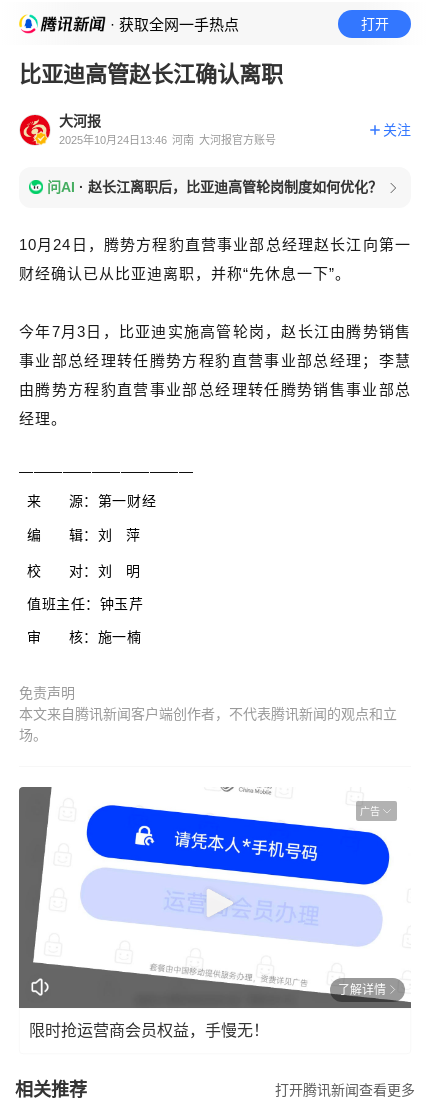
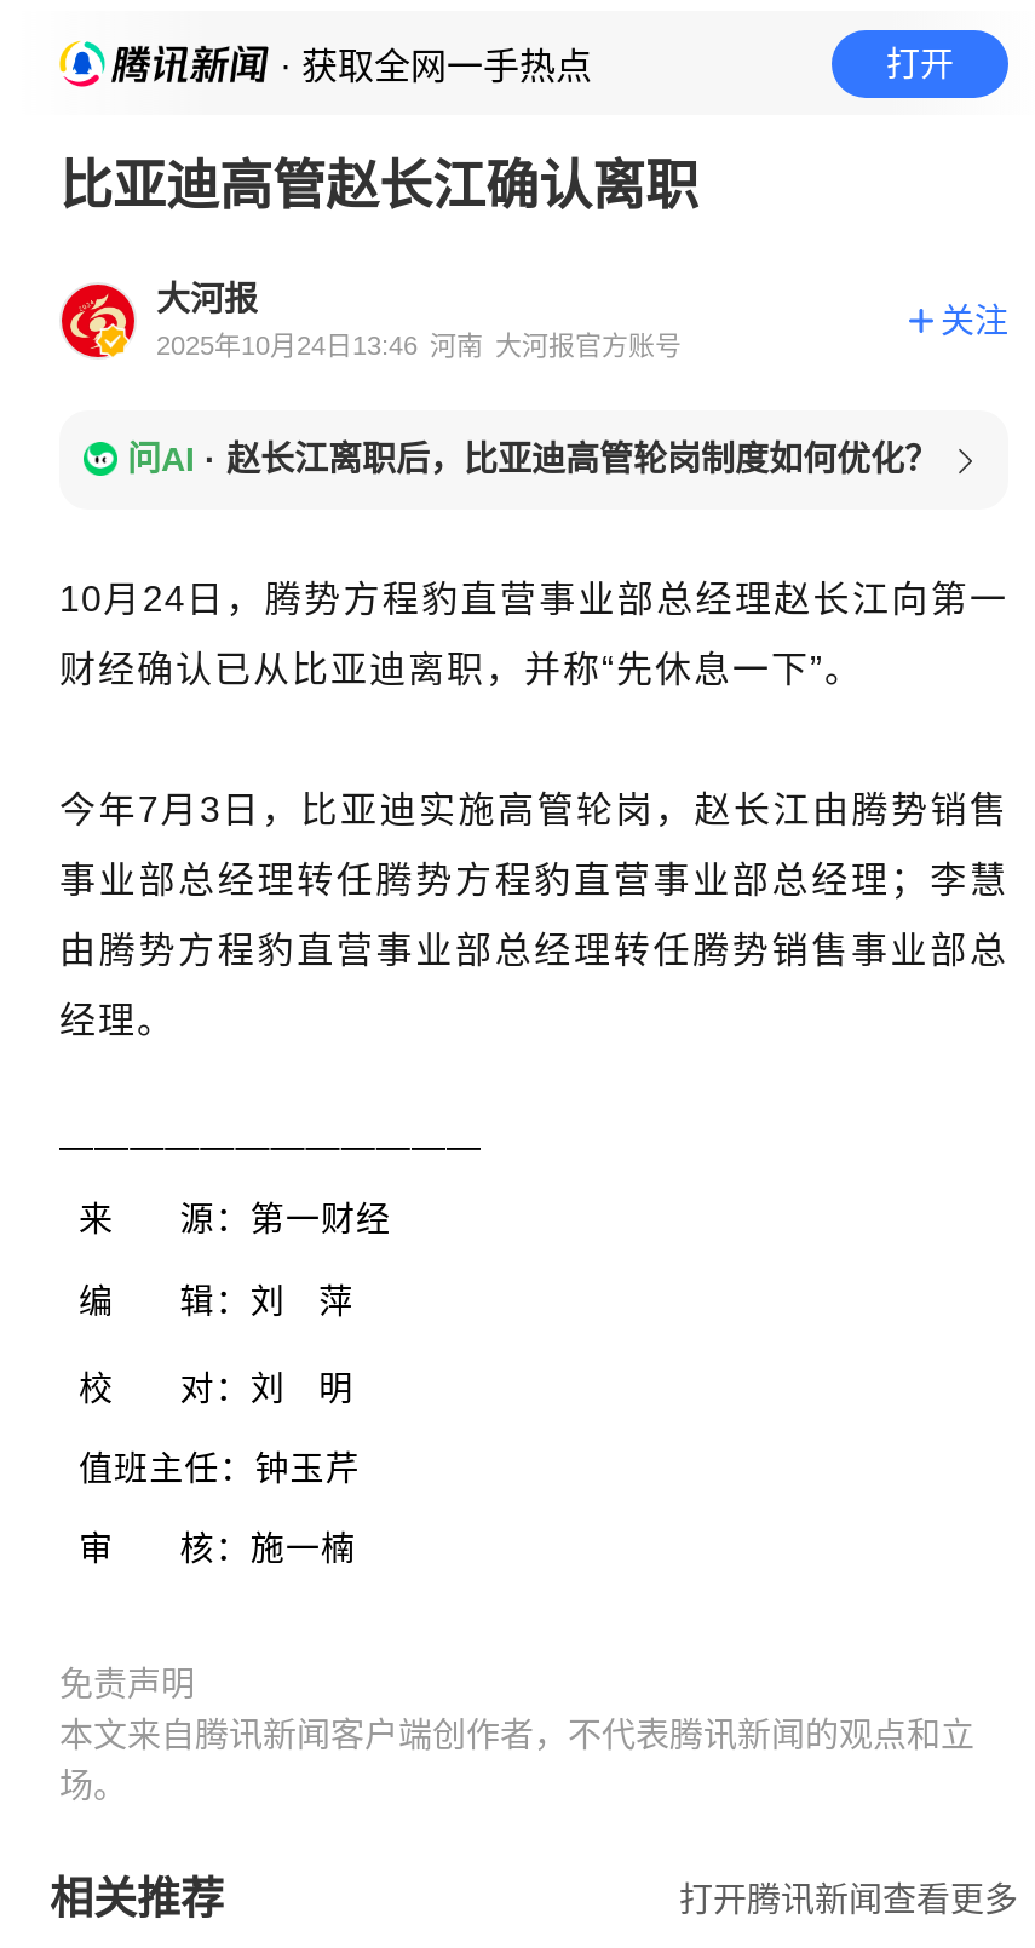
- [image]
- 广告

- 了解详情
- 限时抢运营商会员权益，手慢无！
